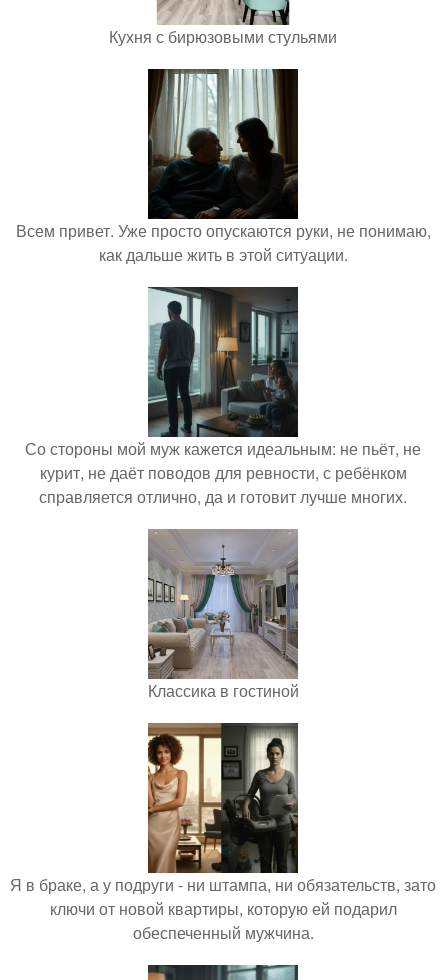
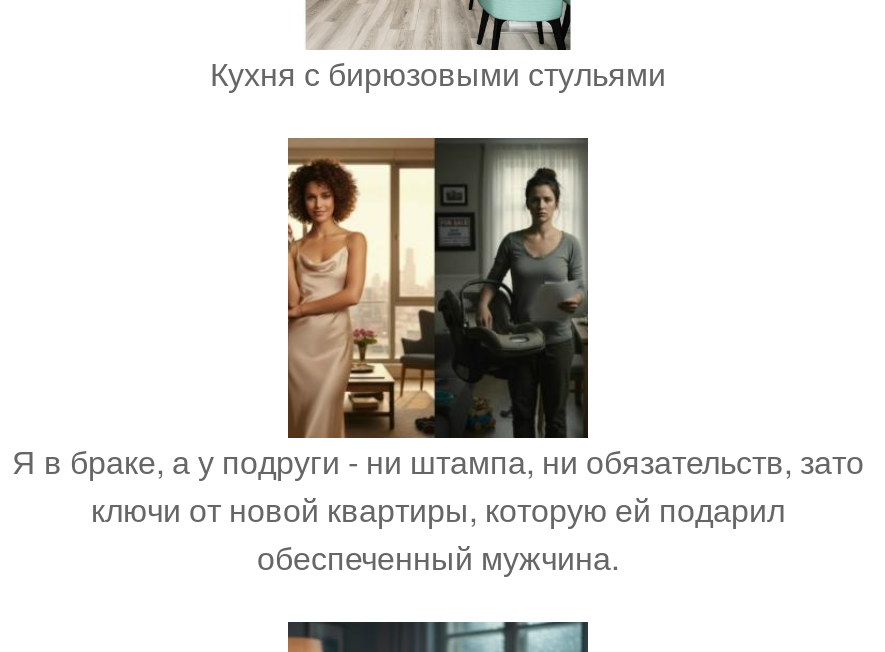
- [image]
- Всем привет. Уже просто опускаются руки, не понимаю,
- как дальше жить в этой ситуации.

- [image]
- Со стороны мой муж кажется идеальным: не пьёт, не
- курит, не даёт поводов для ревности, с ребёнком
- справляется отлично, да и готовит лучше многих.

- [image]
- Классика в гостиной
